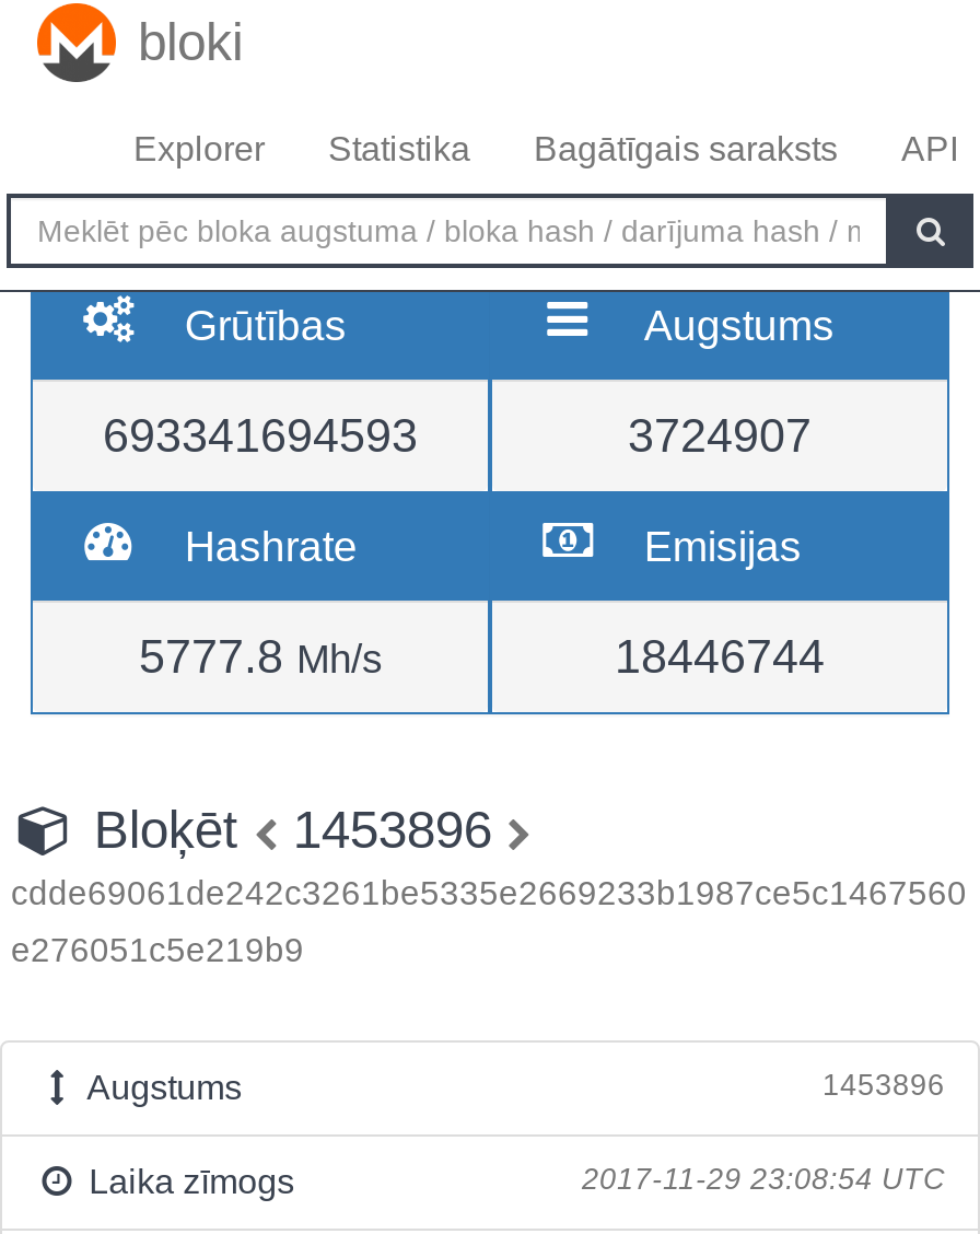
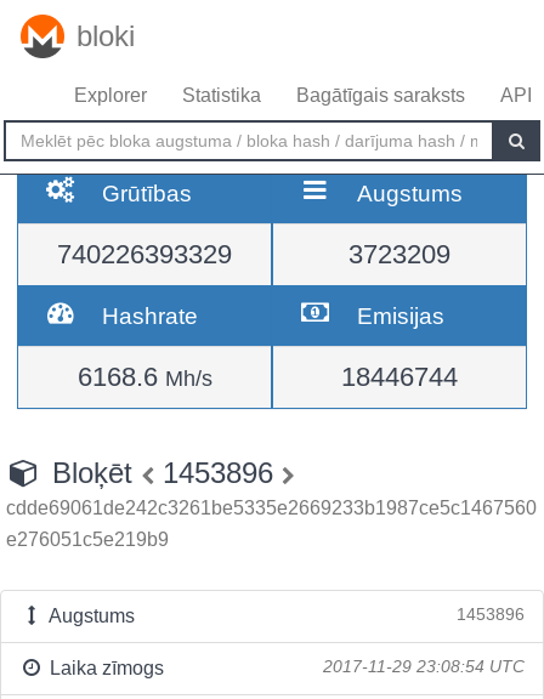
- 693341694593
+ 740226393329

- 3724907
+ 3723209

- 5777.8 Mh/s
+ 6168.6 Mh/s
